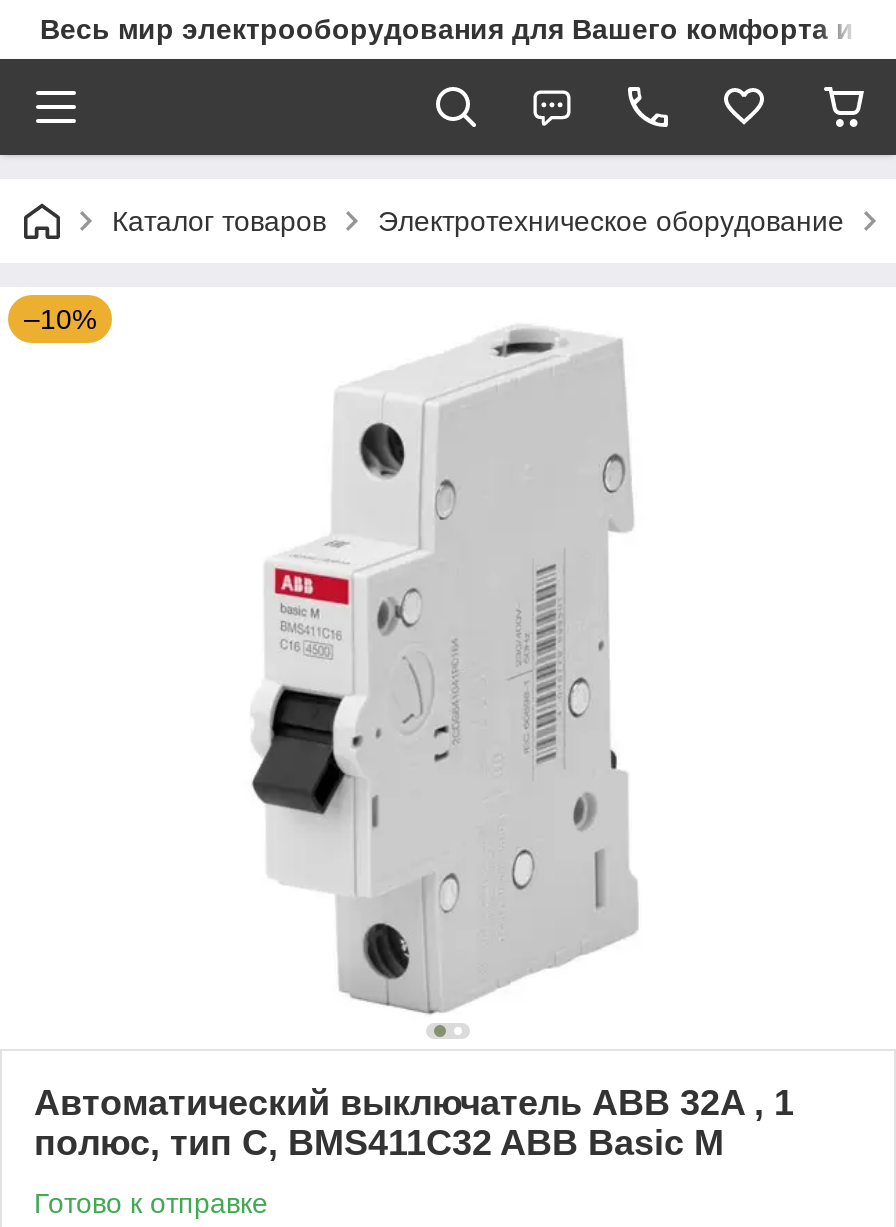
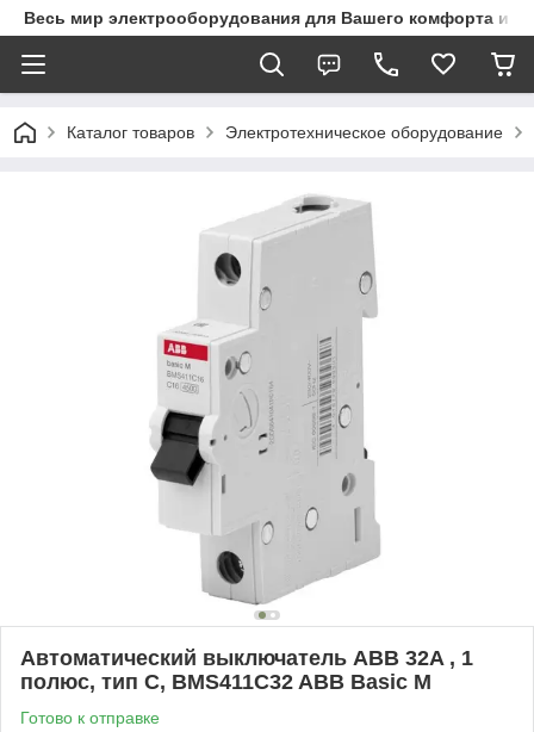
- –10%
